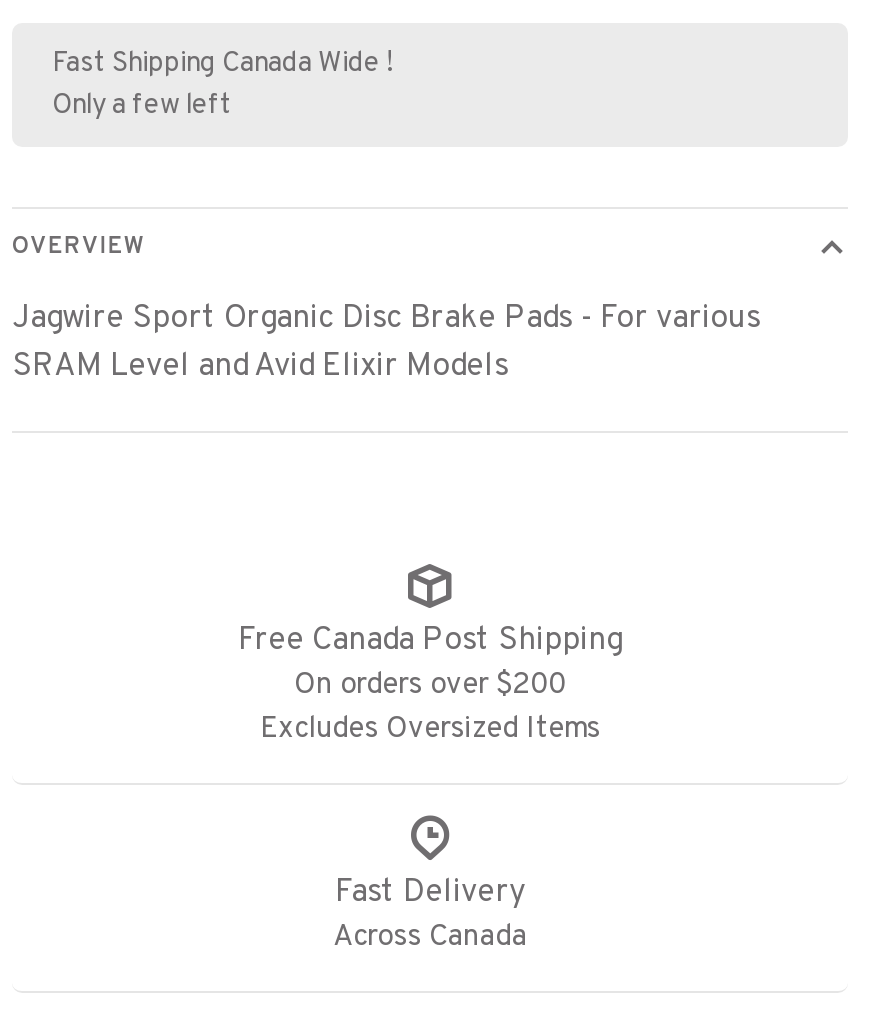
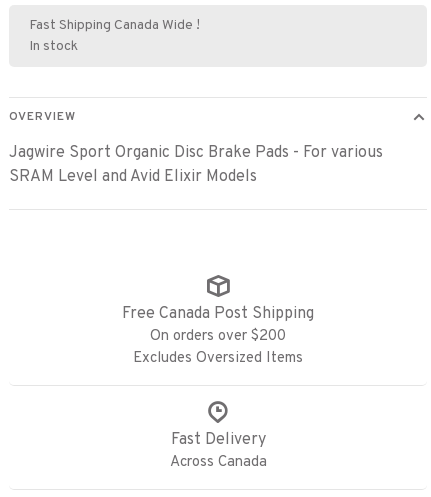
- Only a few left
+ In stock
